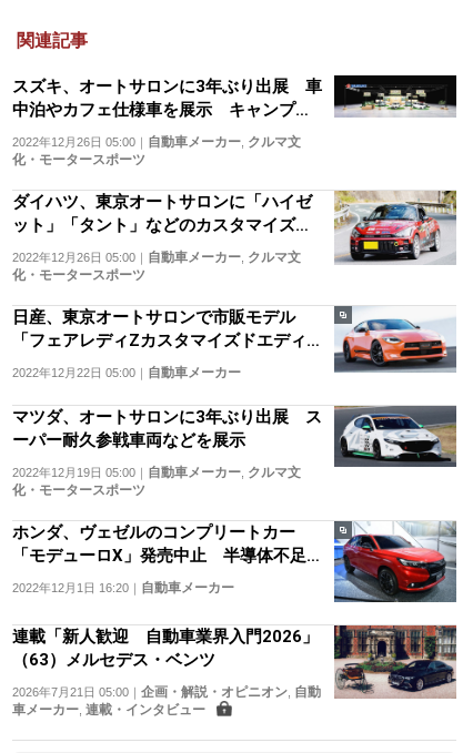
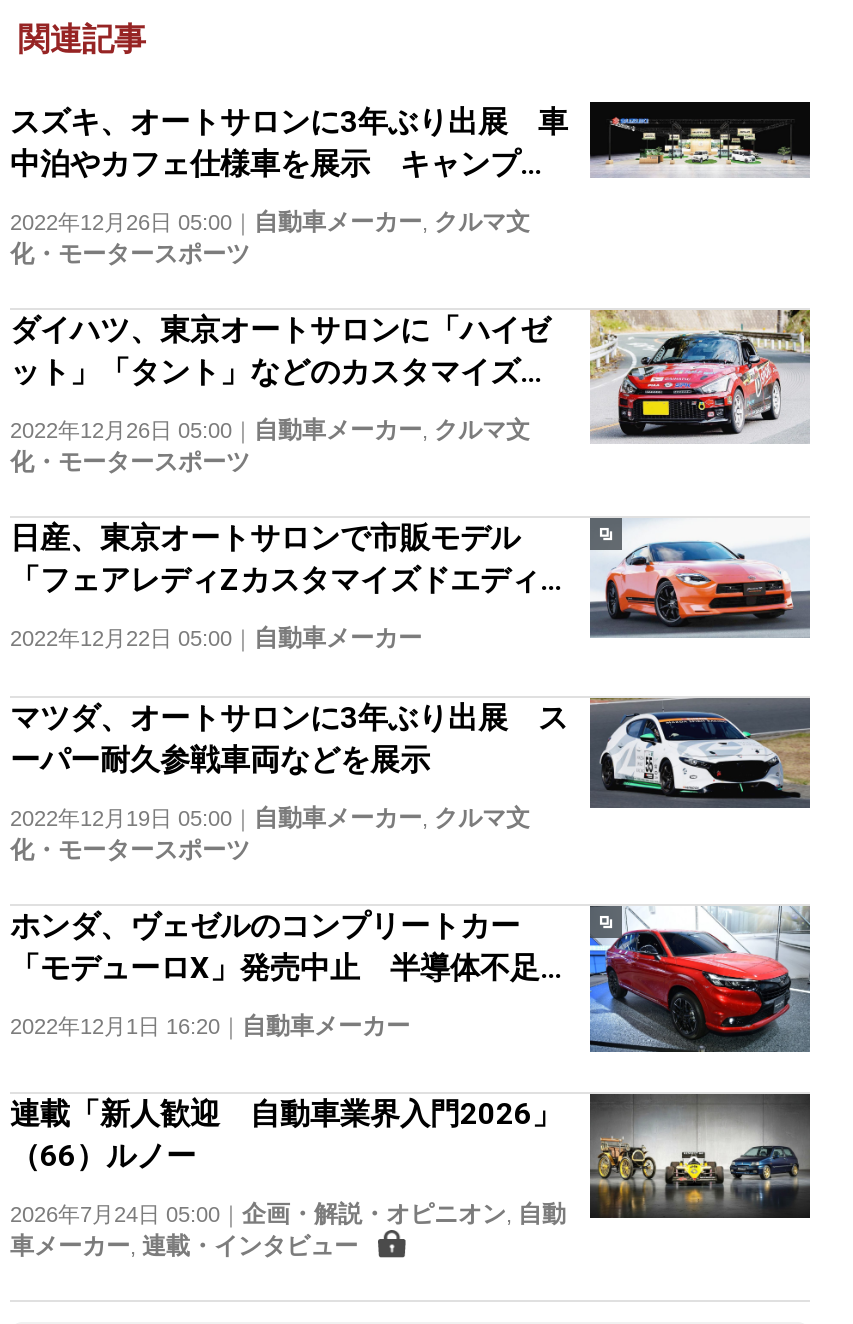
- [image]
- 2026年7月21日 05:00｜企画・解説・オピニオン,自動
+ [image]
+ 2026年7月24日 05:00｜企画・解説・オピニオン,自動

- （63）メルセデス・ベンツ
+ （66）ルノー
